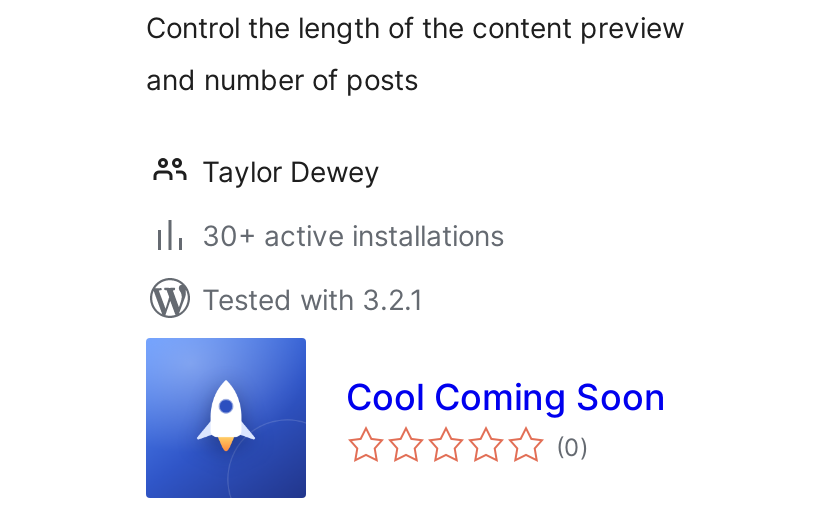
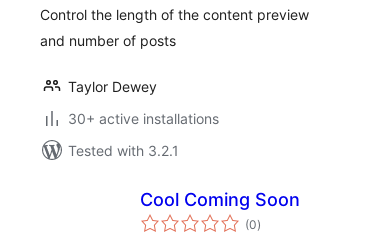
- [image]
